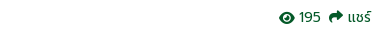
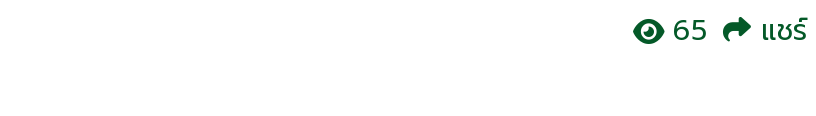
- 195 แชร์
+ 65 แชร์
